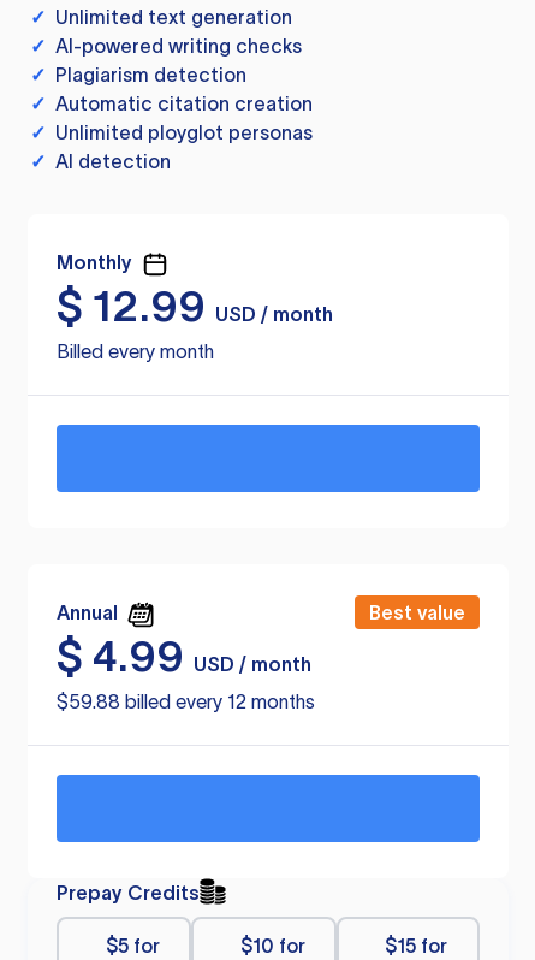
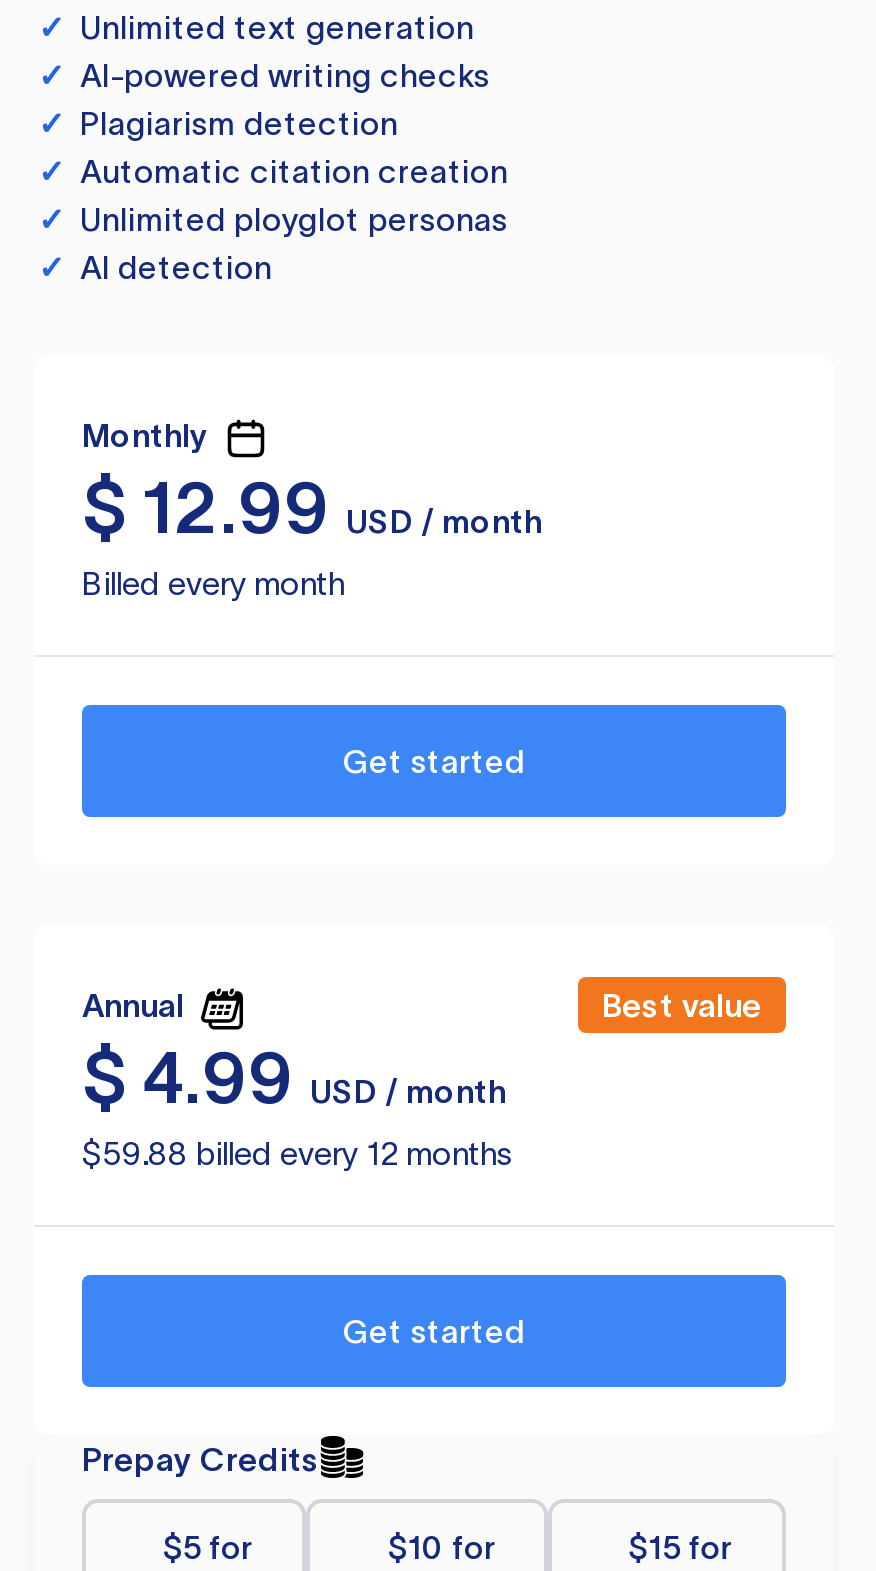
+ Get started

+ Get started
